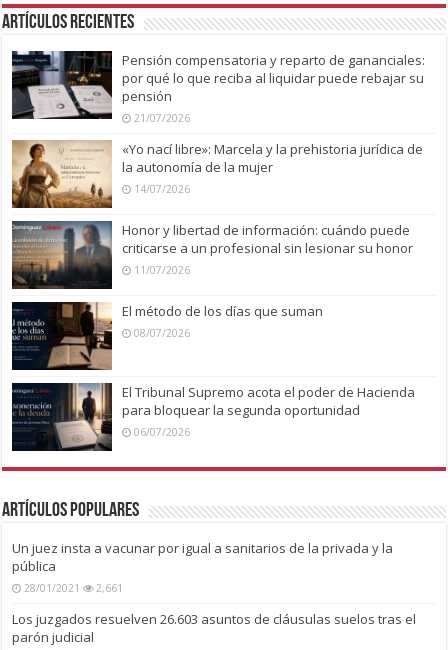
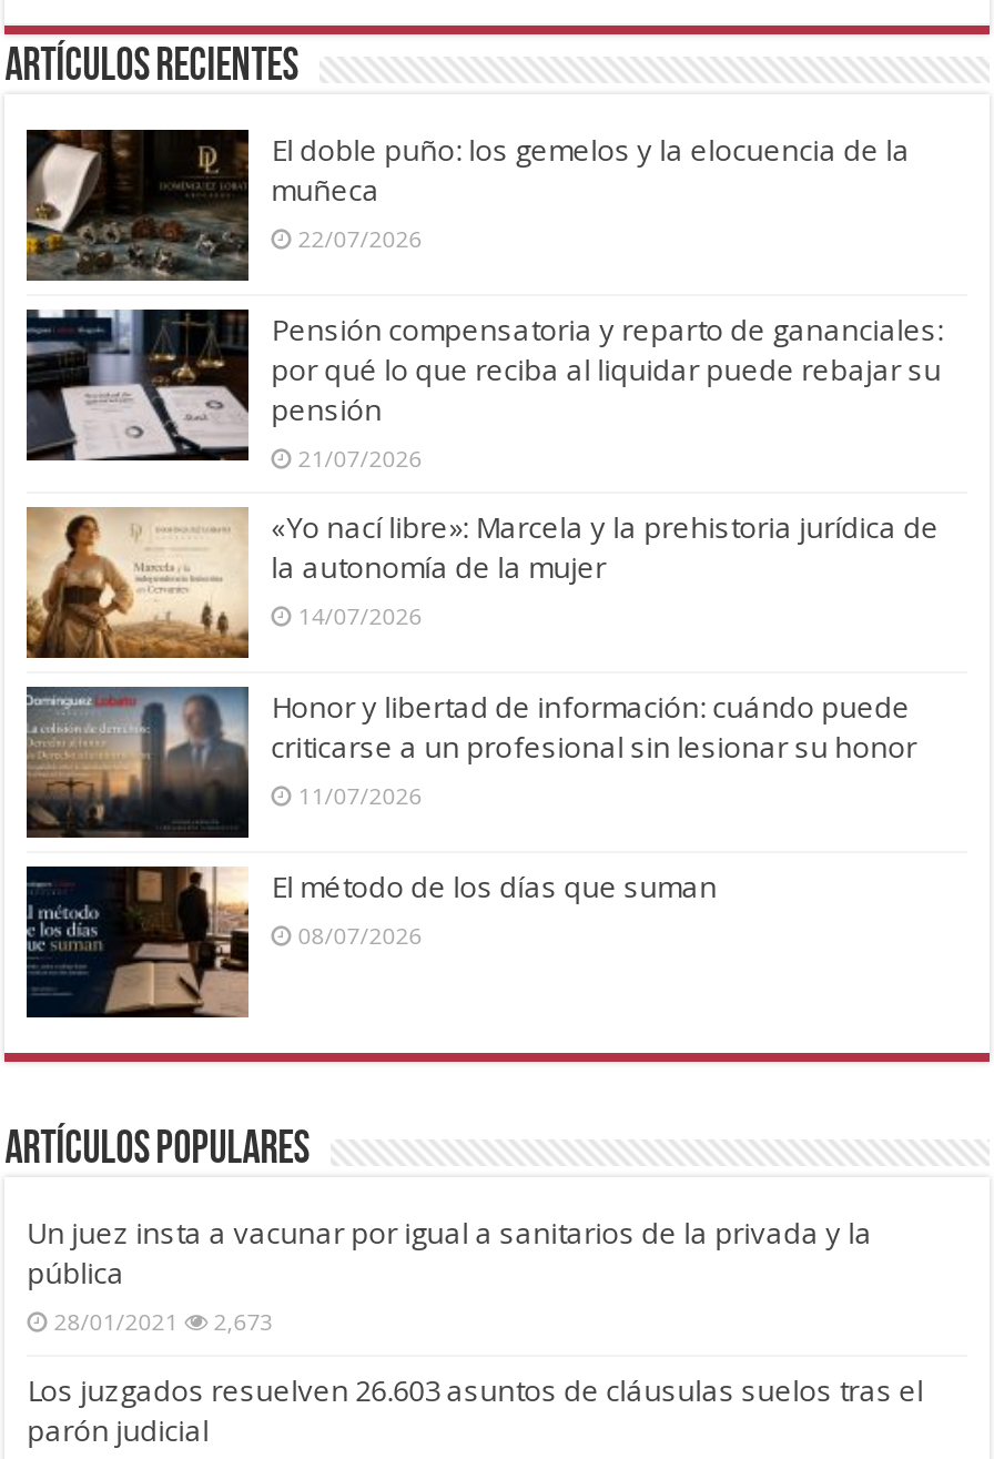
+ [image]
+ El doble puño: los gemelos y la elocuencia de la
+ muñeca
+ 22/07/2026

moved down: [image] | Pensión compensatoria y reparto de gananciales: | por qué lo que reciba al liquidar puede rebajar su | ... | El método de los días que suman | 08/07/2026

- [image]
- El Tribunal Supremo acota el poder de Hacienda
- para bloquear la segunda oportunidad
- 06/07/2026

- 28/01/2021 2,661
+ 28/01/2021 2,673
